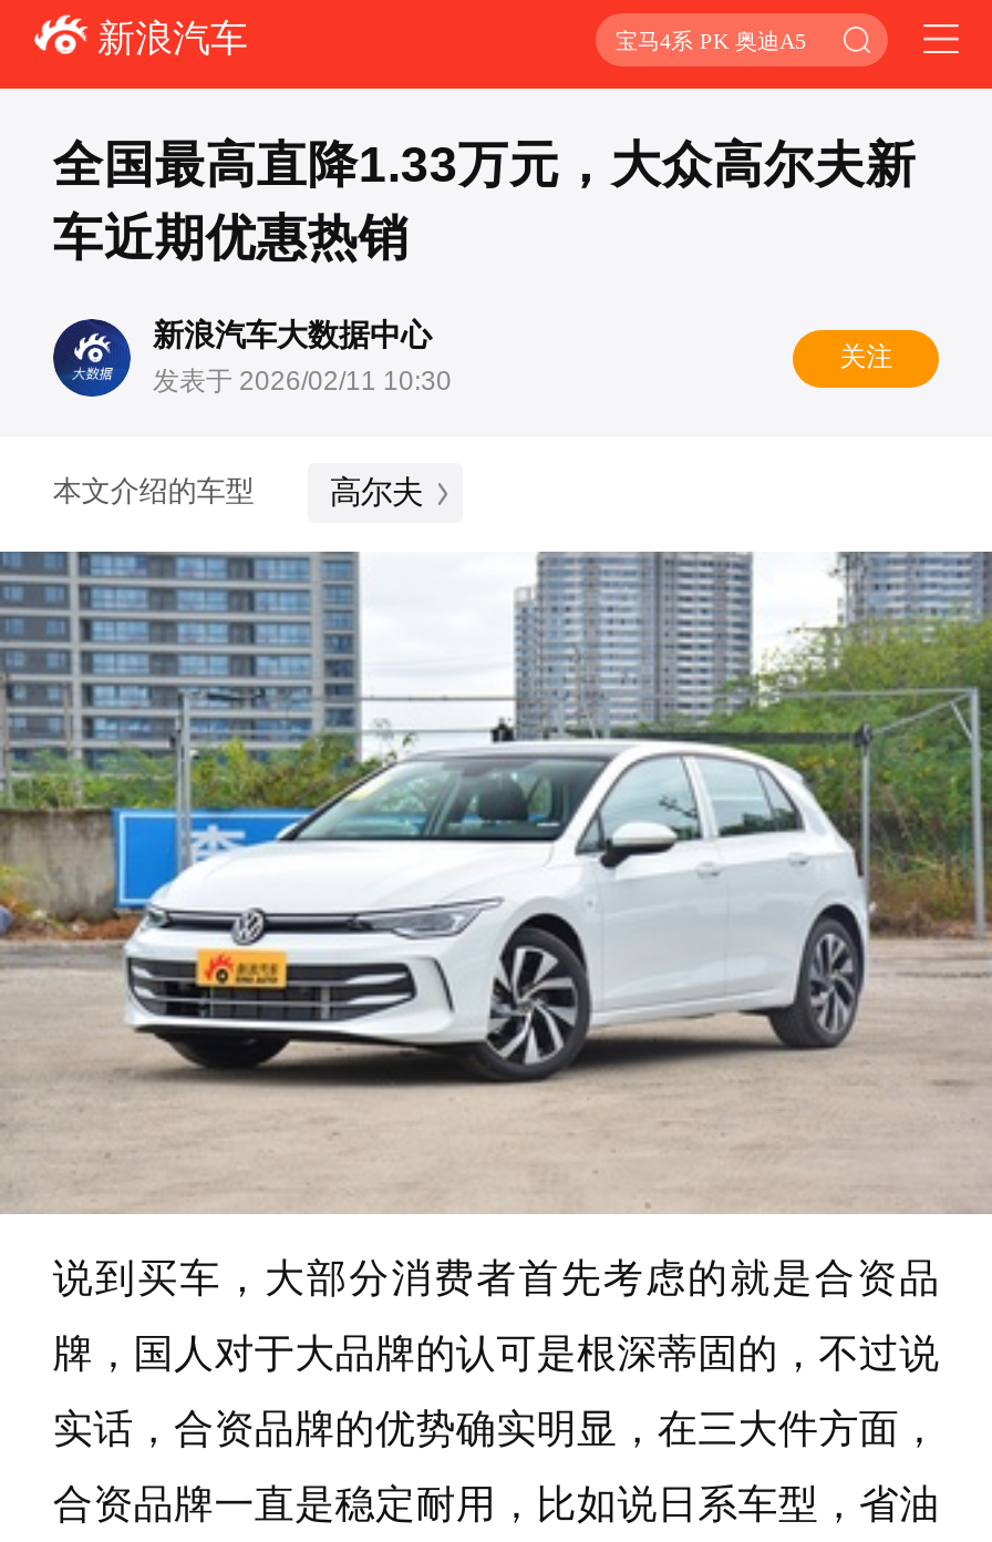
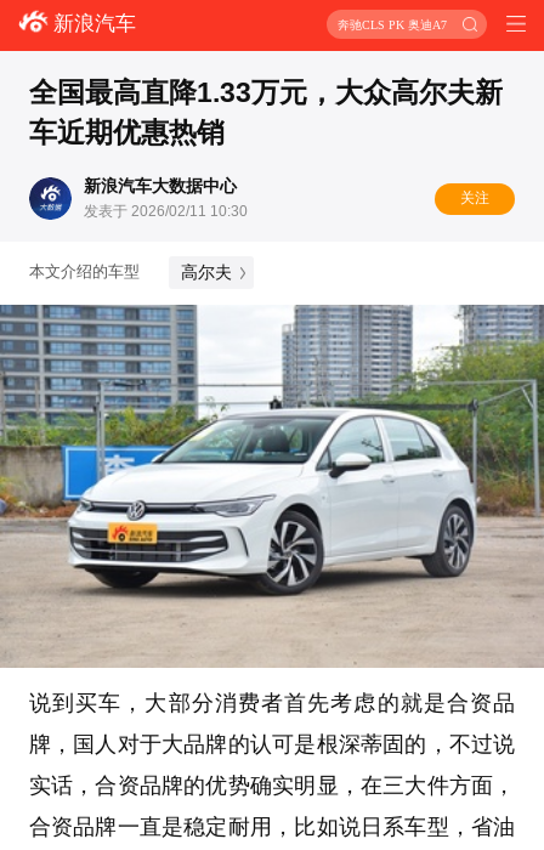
- 宝马4系 PK 奥迪A5
+ 奔驰CLS PK 奥迪A7
